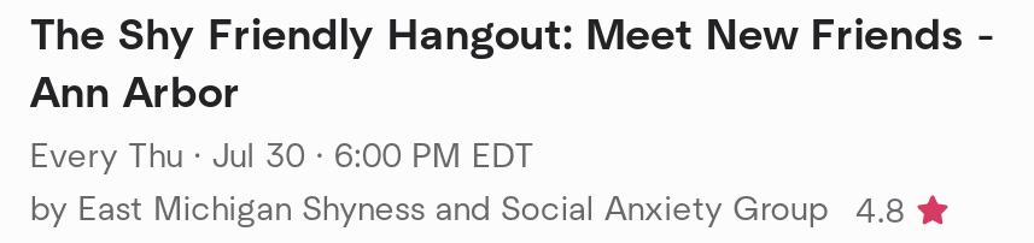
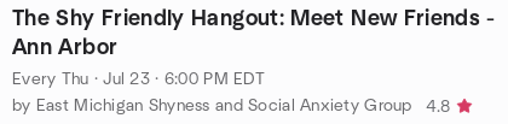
- Every Thu · Jul 30 · 6:00 PM EDT
+ Every Thu · Jul 23 · 6:00 PM EDT
